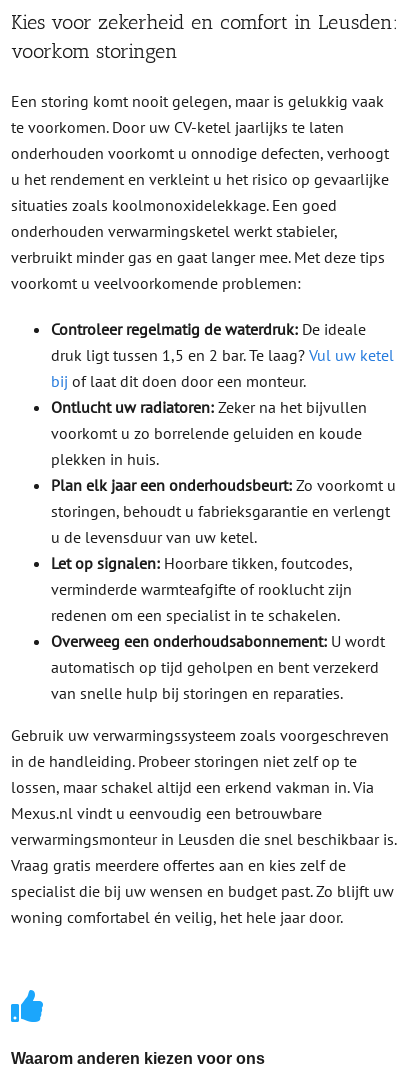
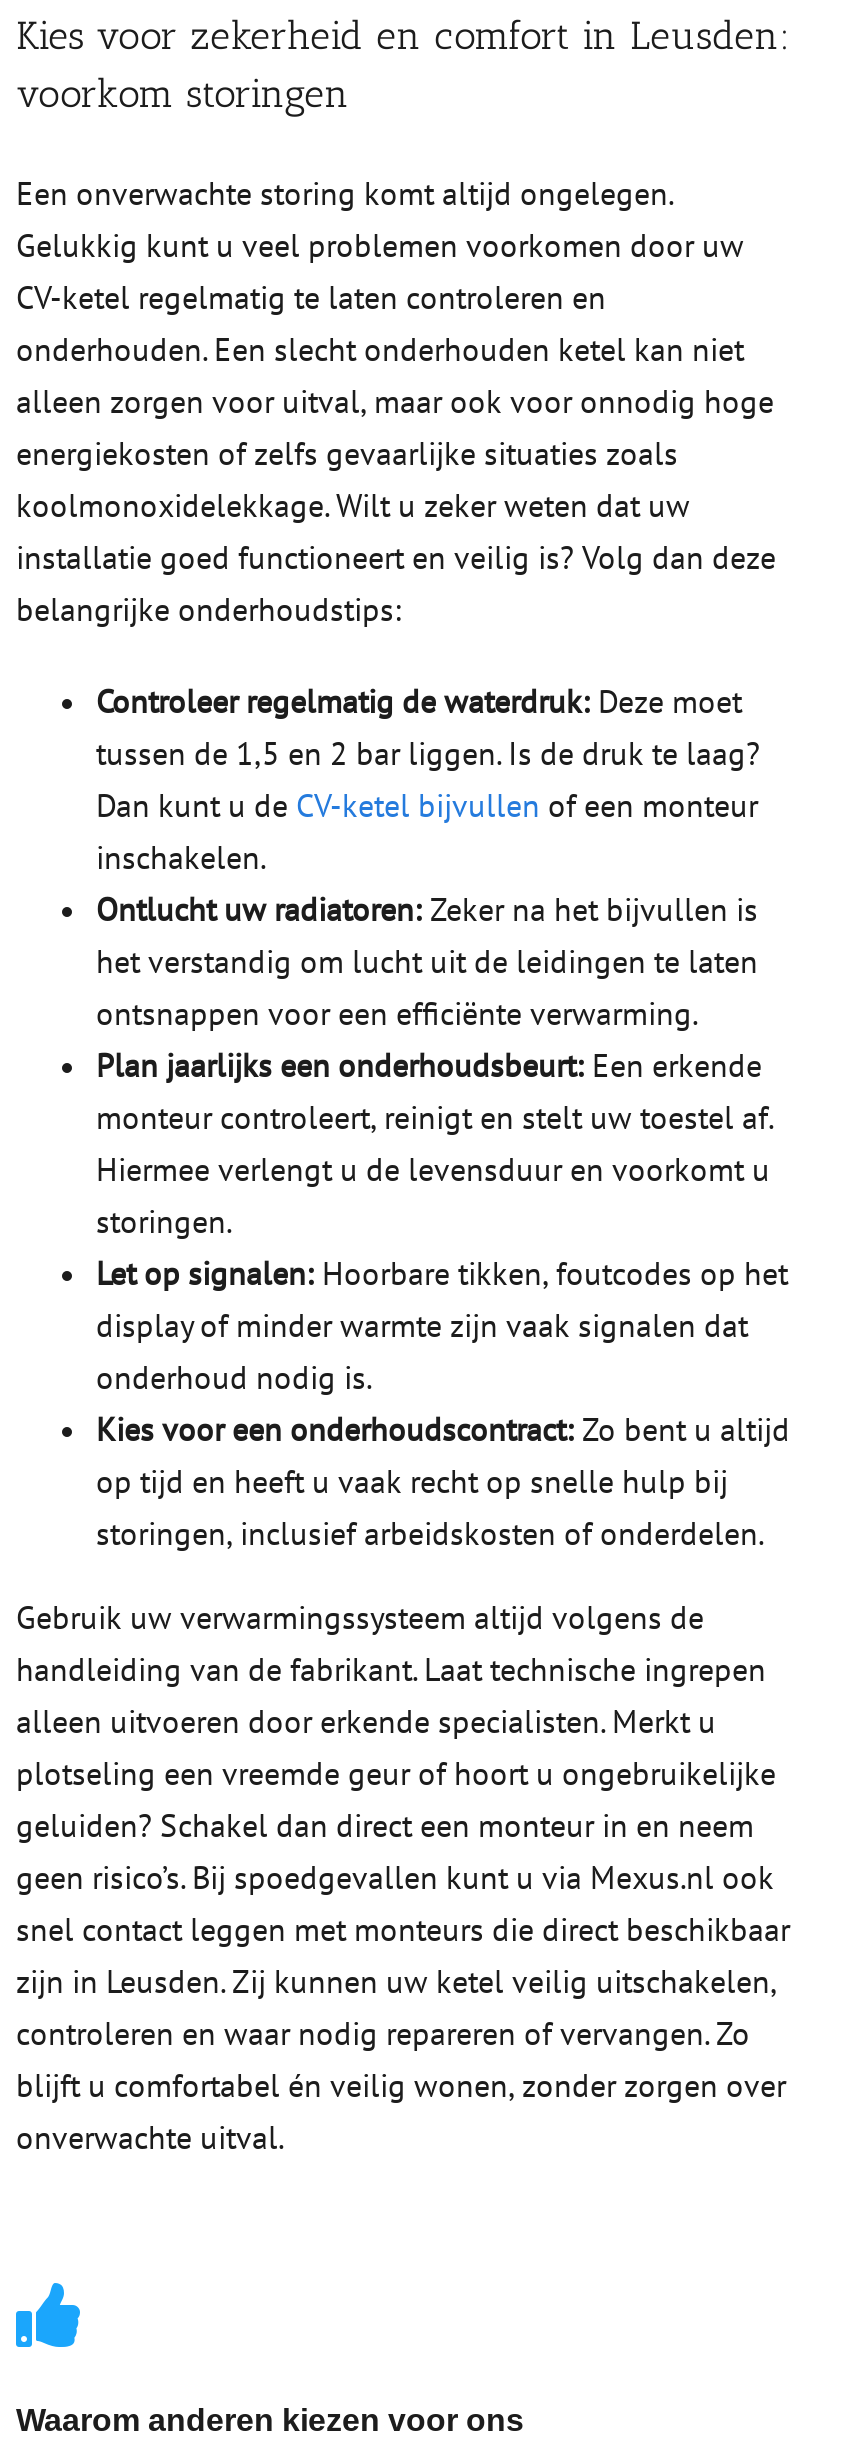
- Een storing komt nooit gelegen, maar is gelukkig vaak
- te voorkomen. Door uw CV-ketel jaarlijks te laten
- onderhouden voorkomt u onnodige defecten, verhoogt
- u het rendement en verkleint u het risico op gevaarlijke
- situaties zoals koolmonoxidelekkage. Een goed
- onderhouden verwarmingsketel werkt stabieler,
- verbruikt minder gas en gaat langer mee. Met deze tips
- voorkomt u veelvoorkomende problemen:
+ Een onverwachte storing komt altijd ongelegen.
+ Gelukkig kunt u veel problemen voorkomen door uw
+ CV-ketel regelmatig te laten controleren en
+ onderhouden. Een slecht onderhouden ketel kan niet
+ alleen zorgen voor uitval, maar ook voor onnodig hoge
+ energiekosten of zelfs gevaarlijke situaties zoals
+ koolmonoxidelekkage. Wilt u zeker weten dat uw
+ installatie goed functioneert en veilig is? Volg dan deze
+ belangrijke onderhoudstips:

- Controleer regelmatig de waterdruk: De ideale
- druk ligt tussen 1,5 en 2 bar. Te laag? Vul uw ketel
- bij of laat dit doen door een monteur.
- Ontlucht uw radiatoren: Zeker na het bijvullen
- voorkomt u zo borrelende geluiden en koude
- plekken in huis.
- Plan elk jaar een onderhoudsbeurt: Zo voorkomt u
- storingen, behoudt u fabrieksgarantie en verlengt
- u de levensduur van uw ketel.
- Let op signalen: Hoorbare tikken, foutcodes,
- verminderde warmteafgifte of rooklucht zijn
- redenen om een specialist in te schakelen.
- Overweeg een onderhoudsabonnement: U wordt
- automatisch op tijd geholpen en bent verzekerd
- van snelle hulp bij storingen en reparaties.
+ Controleer regelmatig de waterdruk: Deze moet
+ tussen de 1,5 en 2 bar liggen. Is de druk te laag?
+ Dan kunt u de CV-ketel bijvullen of een monteur
+ inschakelen.
+ Ontlucht uw radiatoren: Zeker na het bijvullen is
+ het verstandig om lucht uit de leidingen te laten
+ ontsnappen voor een efficiënte verwarming.
+ Plan jaarlijks een onderhoudsbeurt: Een erkende
+ monteur controleert, reinigt en stelt uw toestel af.
+ Hiermee verlengt u de levensduur en voorkomt u
+ storingen.
+ Let op signalen: Hoorbare tikken, foutcodes op het
+ display of minder warmte zijn vaak signalen dat
+ onderhoud nodig is.
+ Kies voor een onderhoudscontract: Zo bent u altijd
+ op tijd en heeft u vaak recht op snelle hulp bij
+ storingen, inclusief arbeidskosten of onderdelen.

- Gebruik uw verwarmingssysteem zoals voorgeschreven
- in de handleiding. Probeer storingen niet zelf op te
- lossen, maar schakel altijd een erkend vakman in. Via
- Mexus.nl vindt u eenvoudig een betrouwbare
- verwarmingsmonteur in Leusden die snel beschikbaar is.
- Vraag gratis meerdere offertes aan en kies zelf de
- specialist die bij uw wensen en budget past. Zo blijft uw
- woning comfortabel én veilig, het hele jaar door.
+ Gebruik uw verwarmingssysteem altijd volgens de
+ handleiding van de fabrikant. Laat technische ingrepen
+ alleen uitvoeren door erkende specialisten. Merkt u
+ plotseling een vreemde geur of hoort u ongebruikelijke
+ geluiden? Schakel dan direct een monteur in en neem
+ geen risico’s. Bij spoedgevallen kunt u via Mexus.nl ook
+ snel contact leggen met monteurs die direct beschikbaar
+ zijn in Leusden. Zij kunnen uw ketel veilig uitschakelen,
+ controleren en waar nodig repareren of vervangen. Zo
+ blijft u comfortabel én veilig wonen, zonder zorgen over
+ onverwachte uitval.
